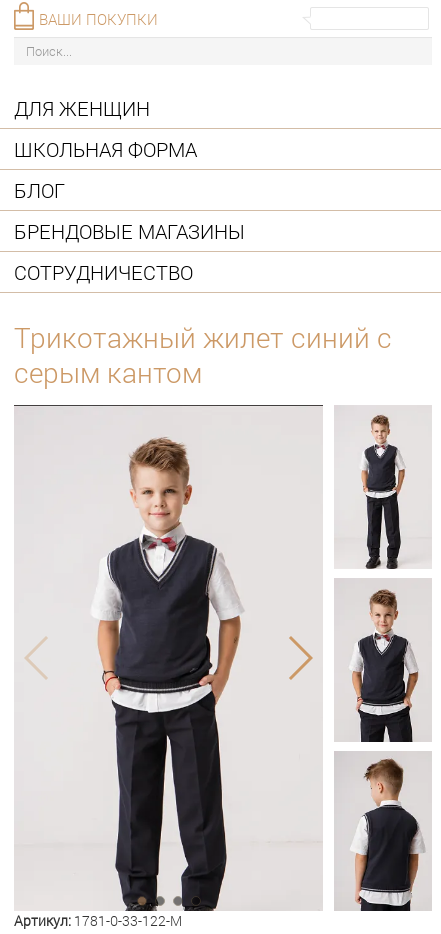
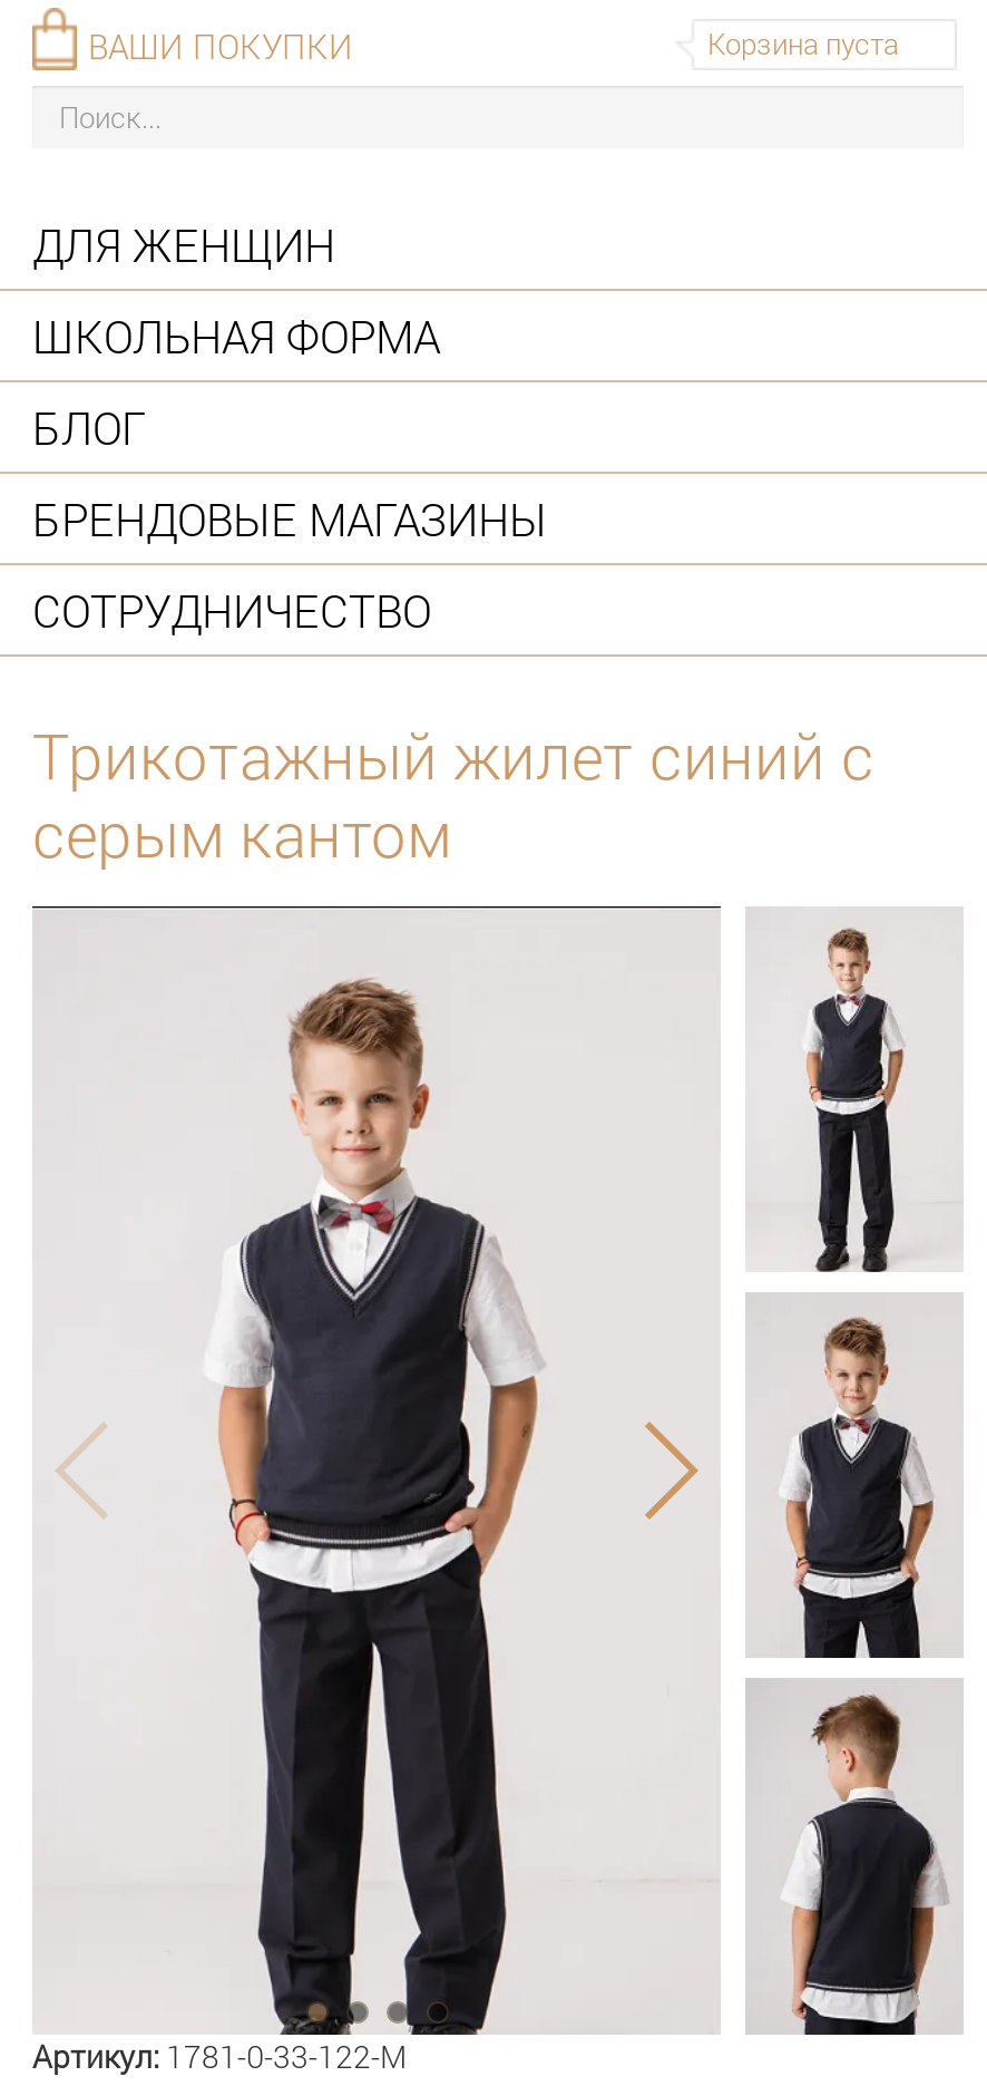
+ Корзина пуста
